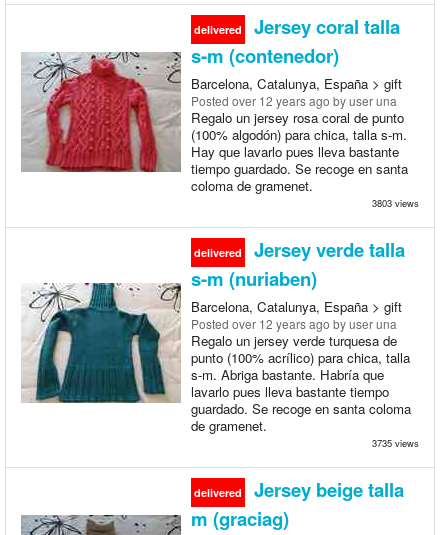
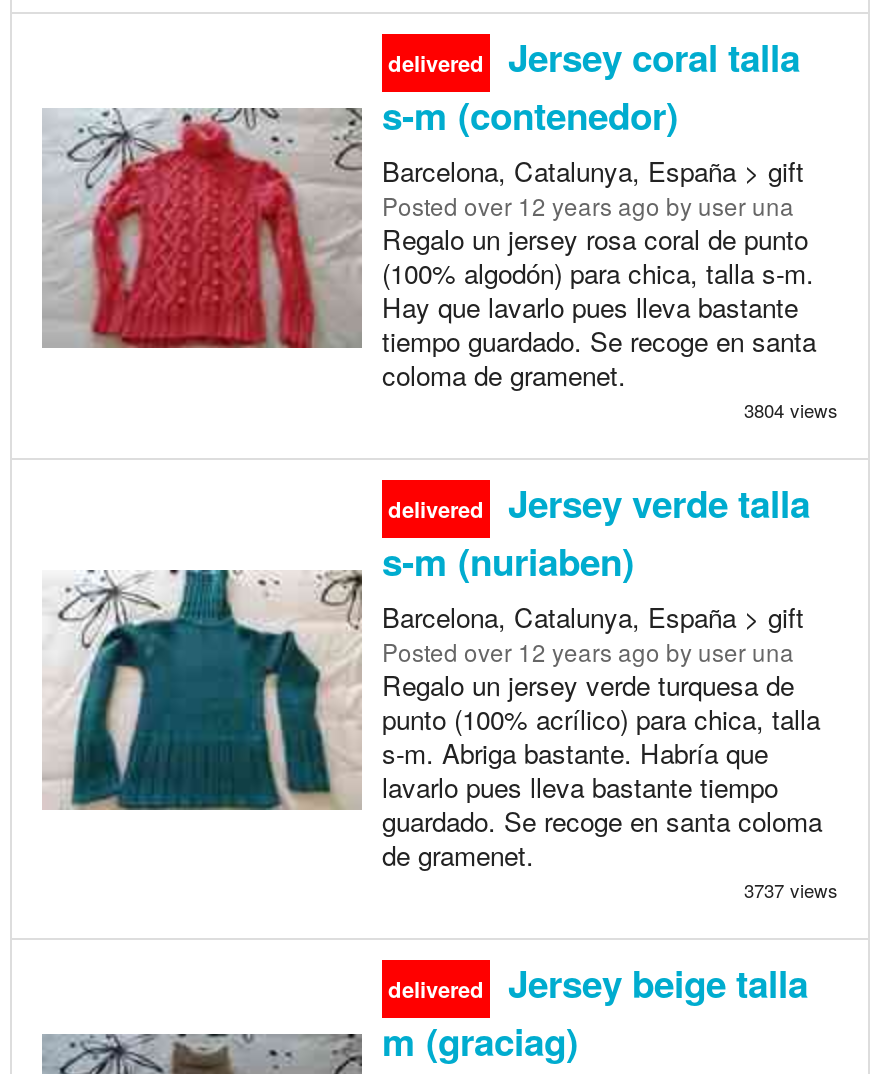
- 3803 views
+ 3804 views

- 3735 views
+ 3737 views
